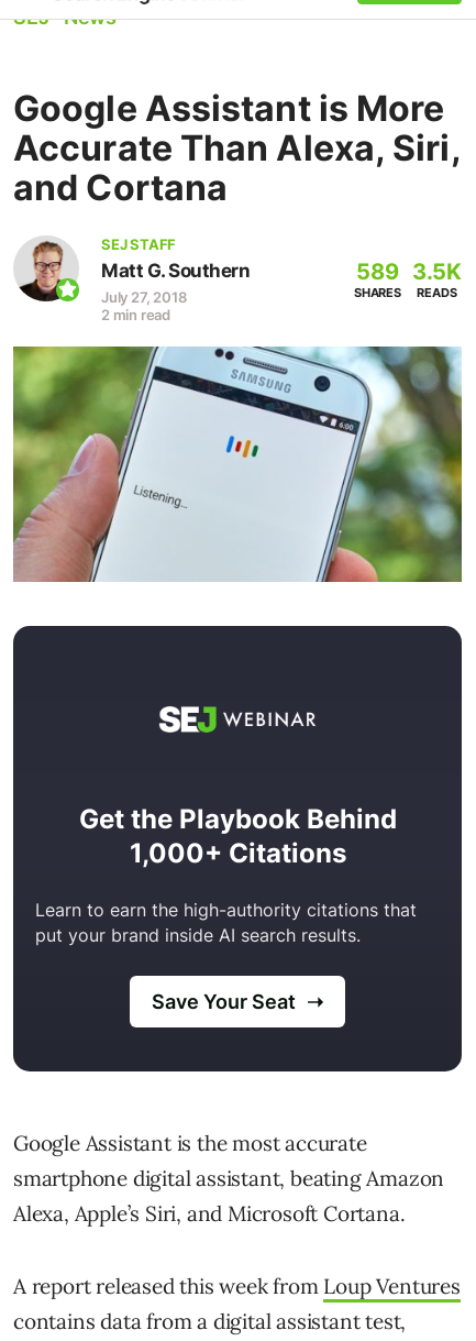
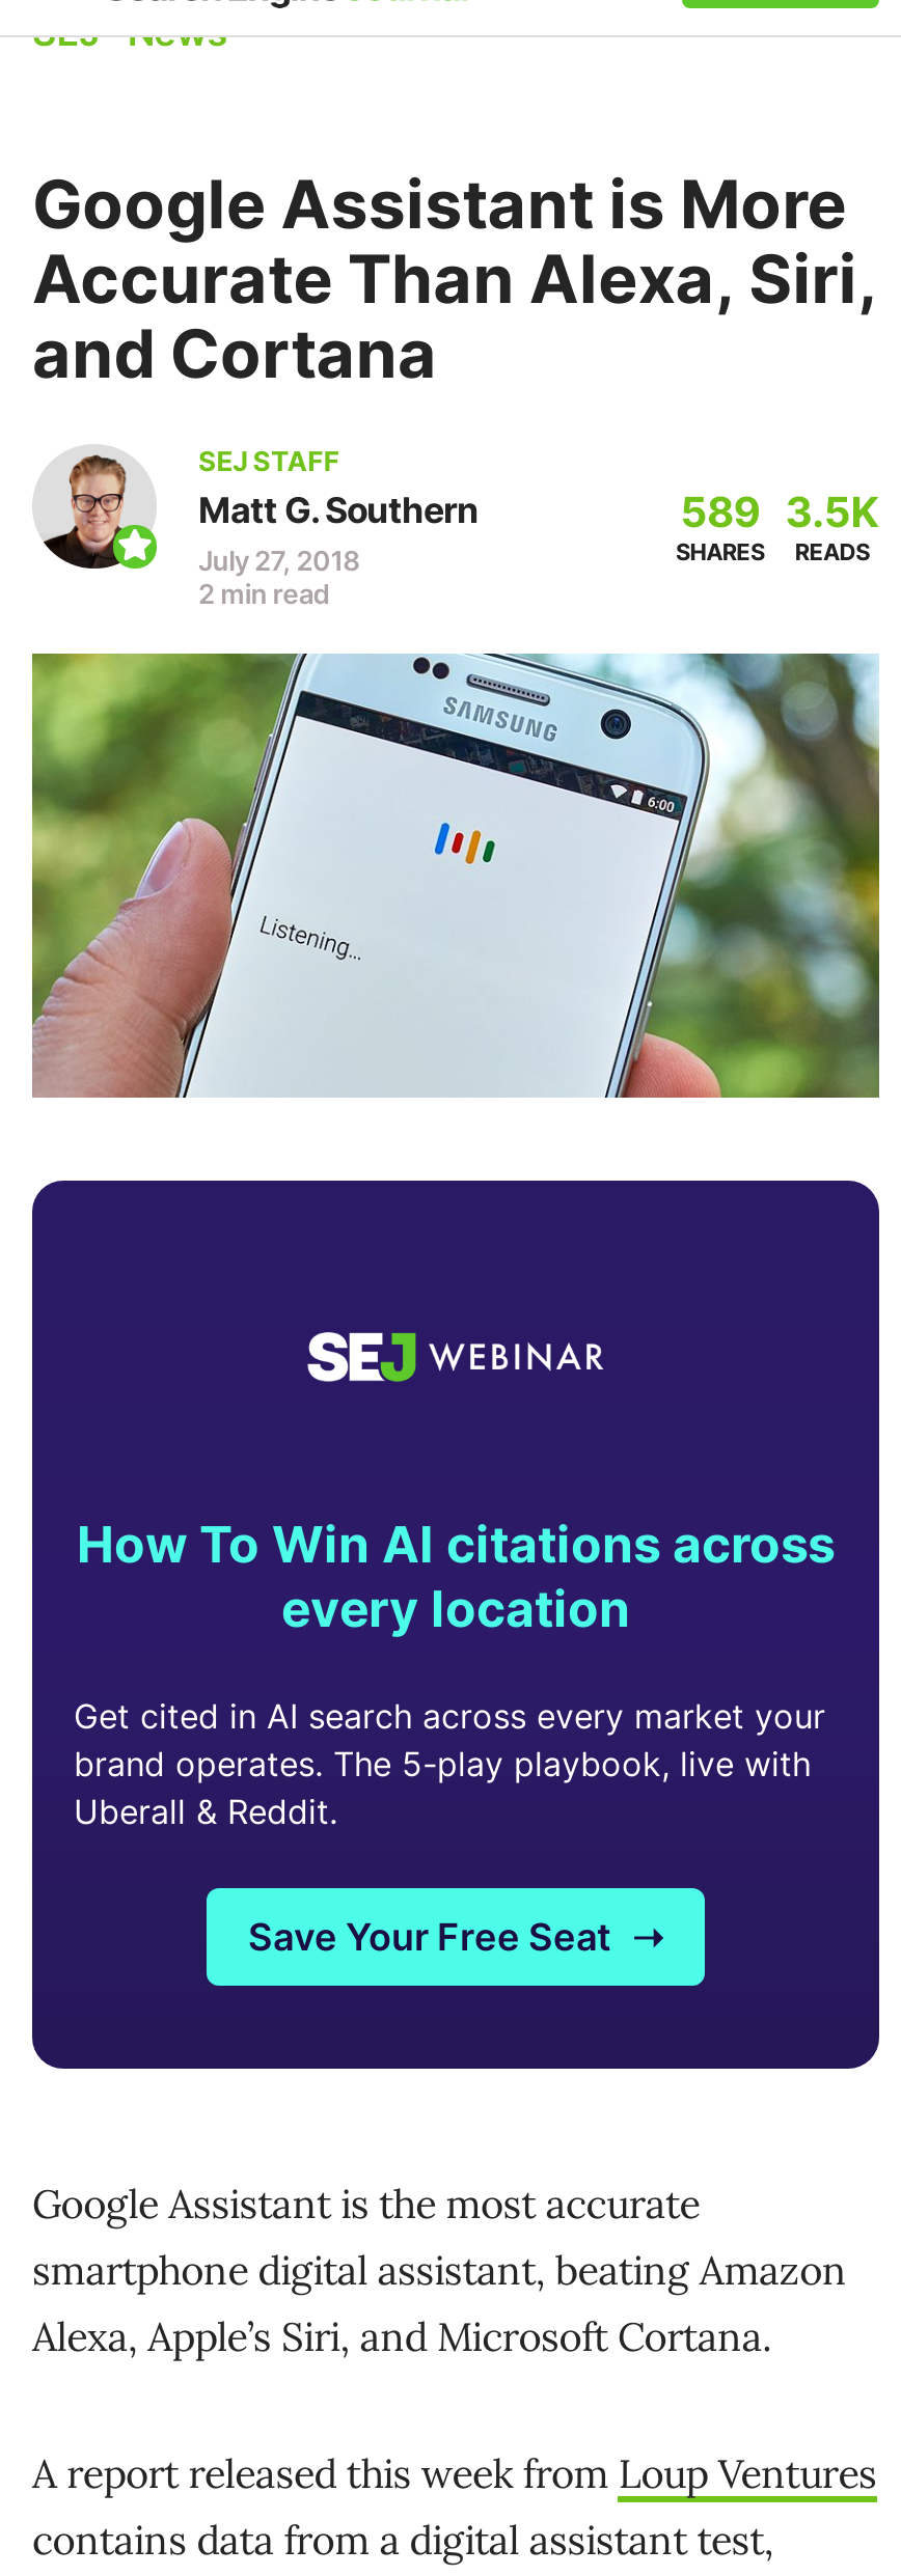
- [image]
+ [image]
